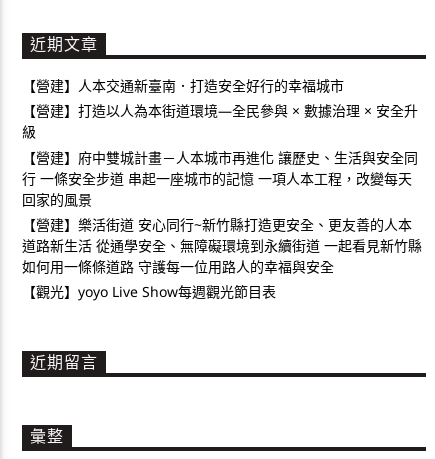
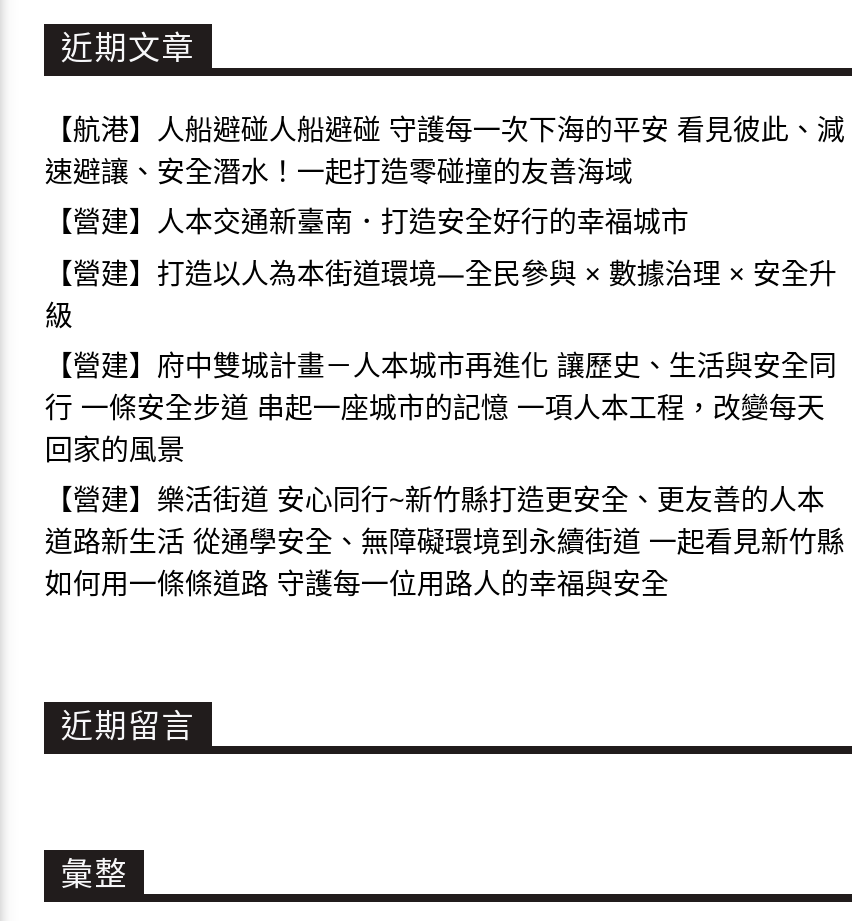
+ 【航港】人船避碰人船避碰 守護每一次下海的平安 看見彼此、減
+ 速避讓、安全潛水！一起打造零碰撞的友善海域

moved down: 【營建】人本交通新臺南．打造安全好行的幸福城市 | 【營建】打造以人為本街道環境—全民參與 × 數據治理 × 安全升 | 級 | ... | 道路新生活 從通學安全、無障礙環境到永續街道 一起看見新竹縣 | 如何用一條條道路 守護每一位用路人的幸福與安全

- 【觀光】yoyo Live Show每週觀光節目表
